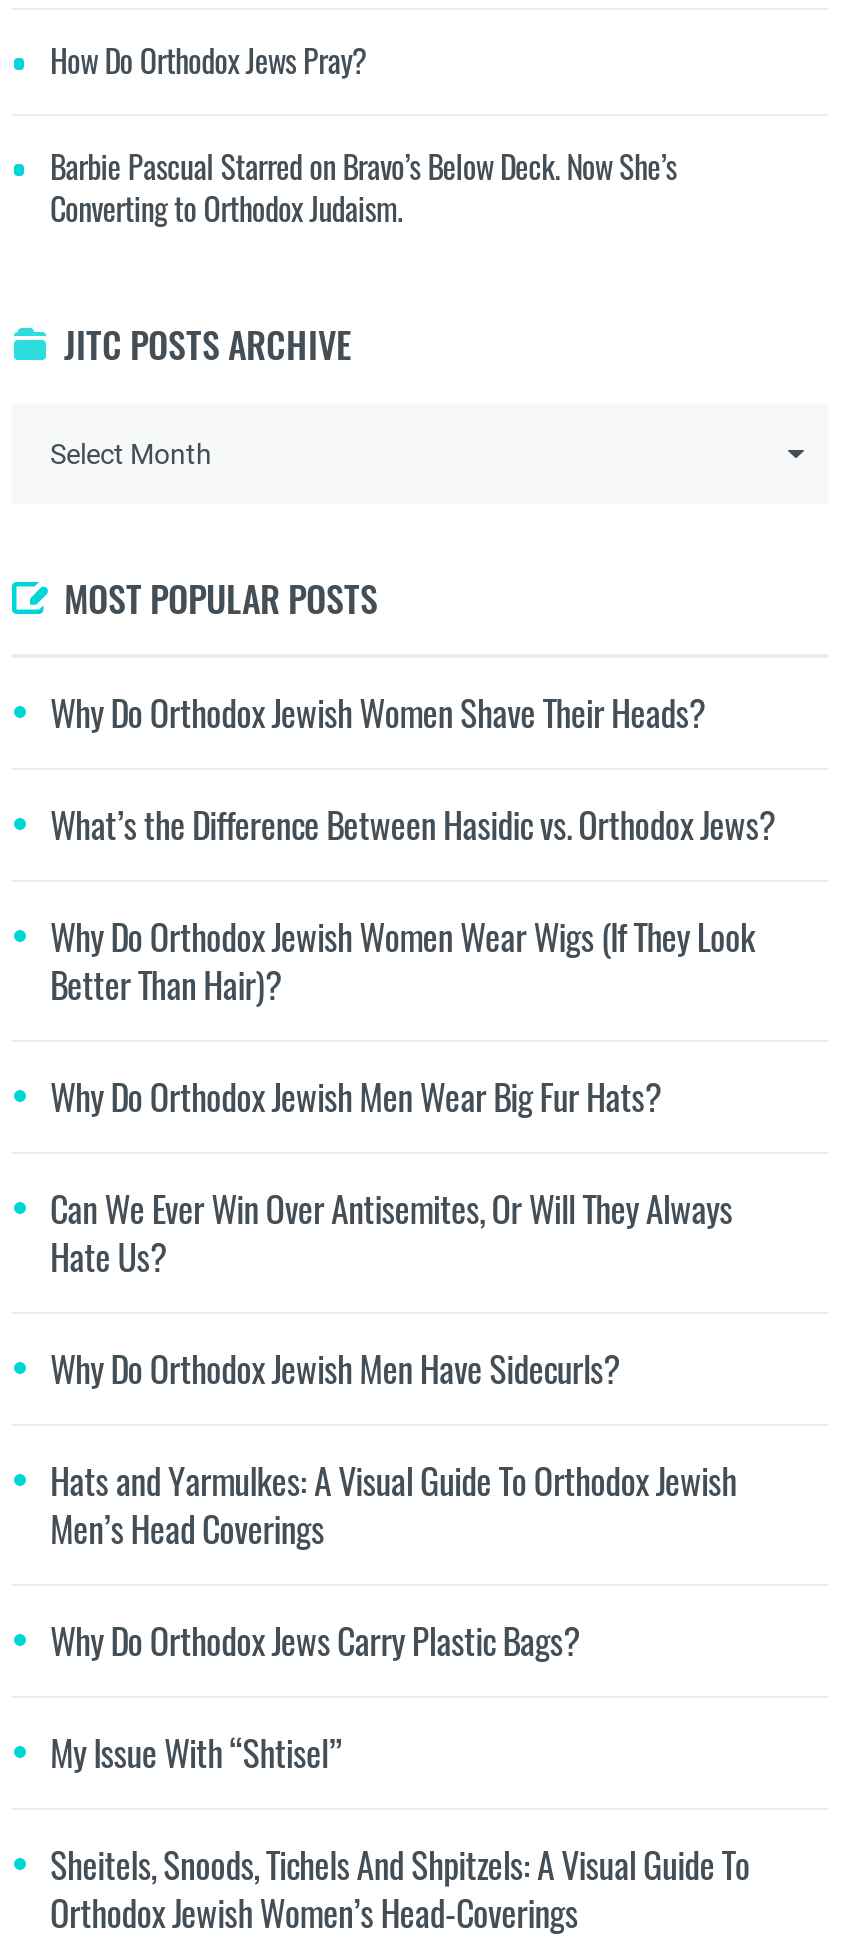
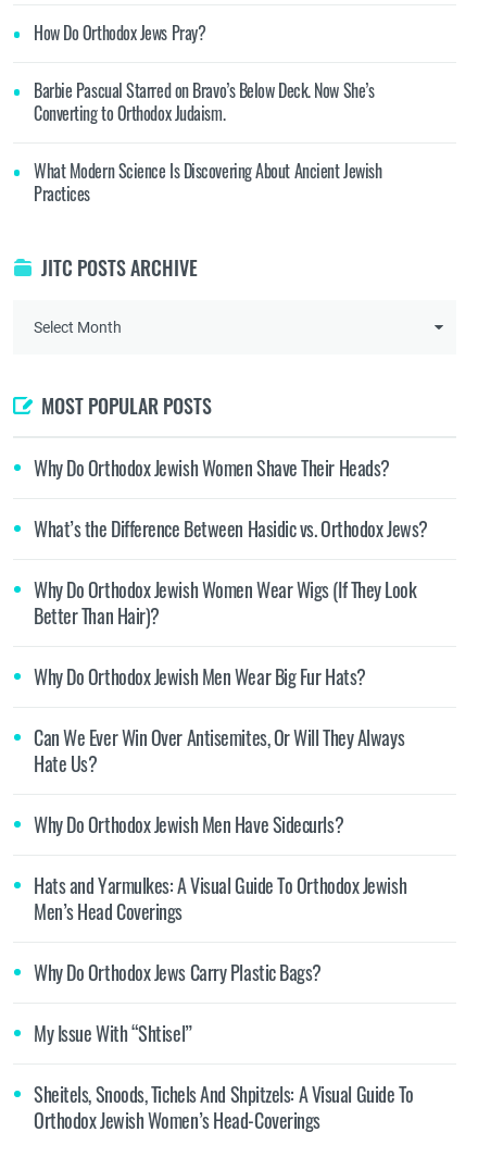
+ What Modern Science Is Discovering About Ancient Jewish
+ Practices
